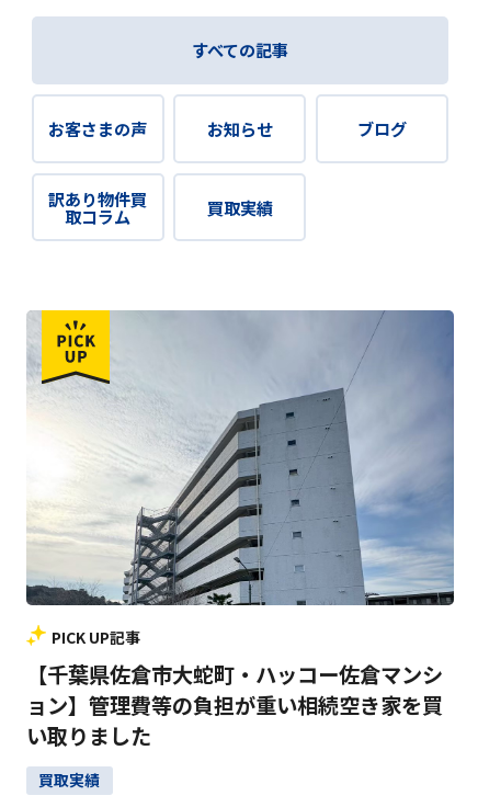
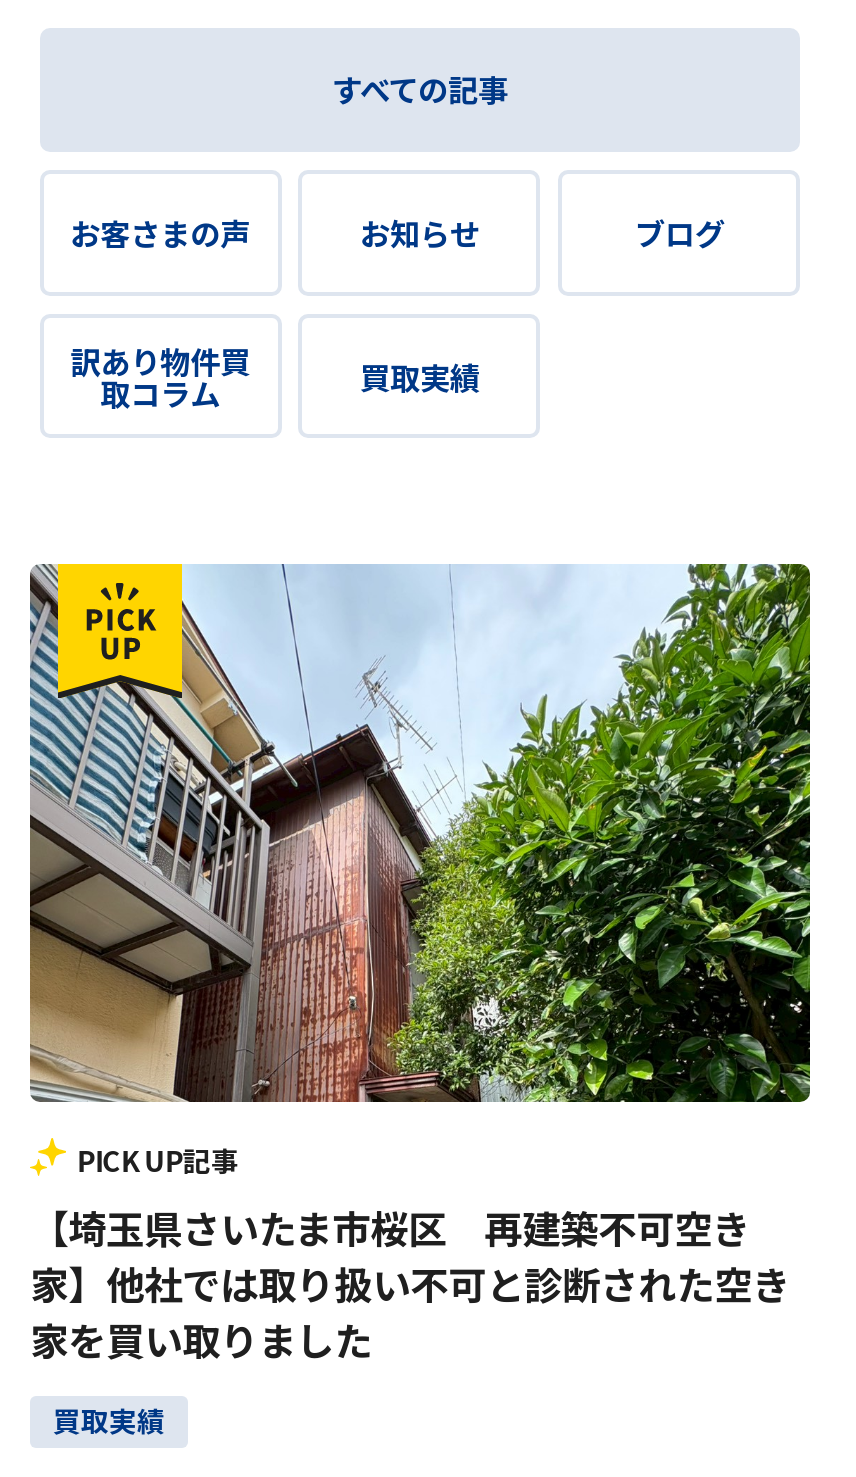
- [image]
+ [image]

- 【千葉県佐倉市大蛇町・ハッコー佐倉マンシ
- ョン】管理費等の負担が重い相続空き家を買
- い取りました
+ 【埼玉県さいたま市桜区 再建築不可空き
+ 家】他社では取り扱い不可と診断された空き
+ 家を買い取りました
